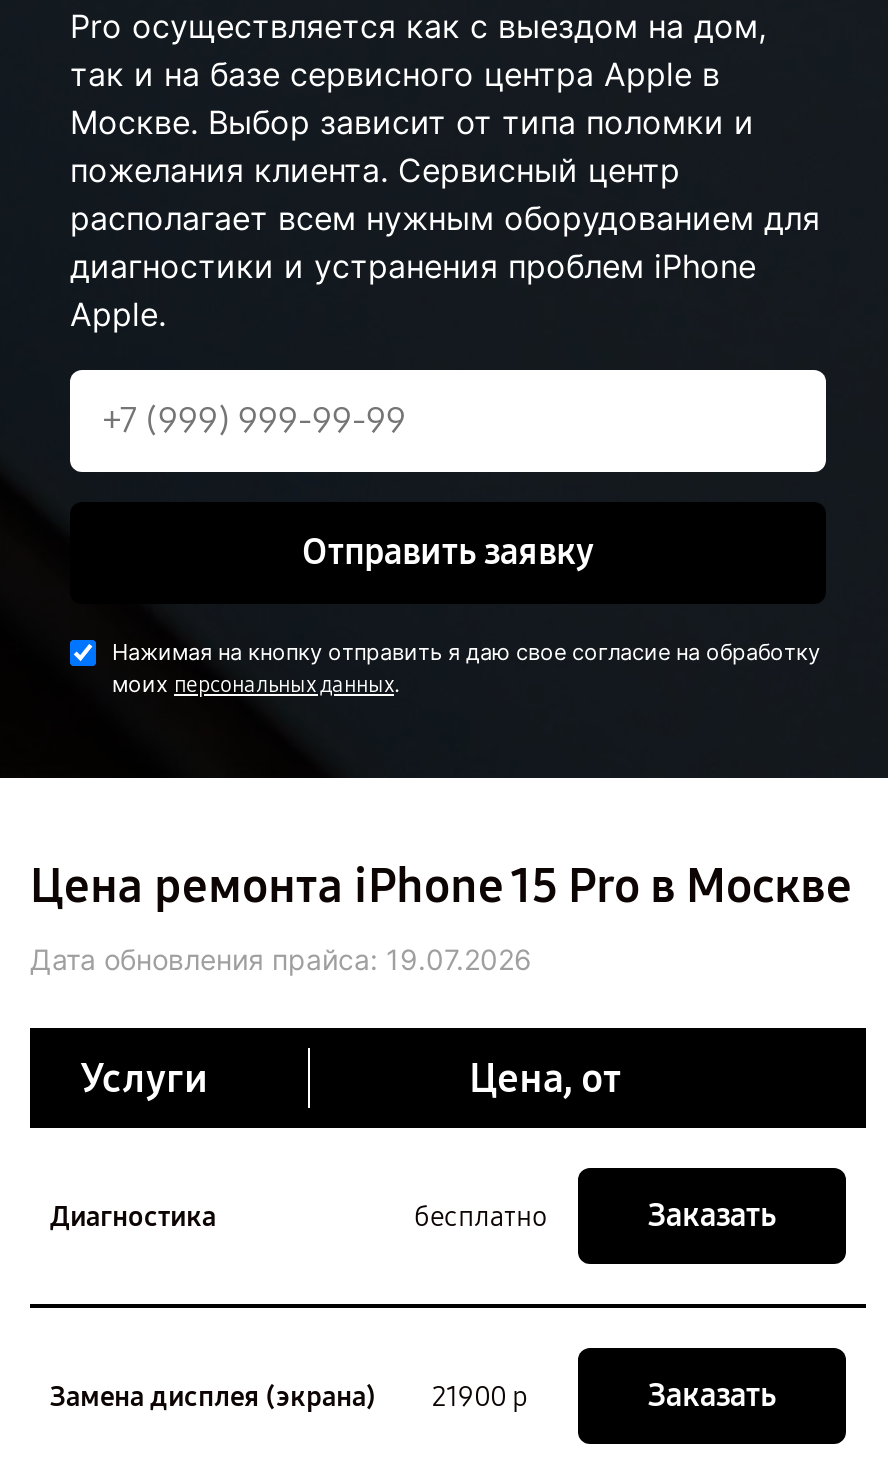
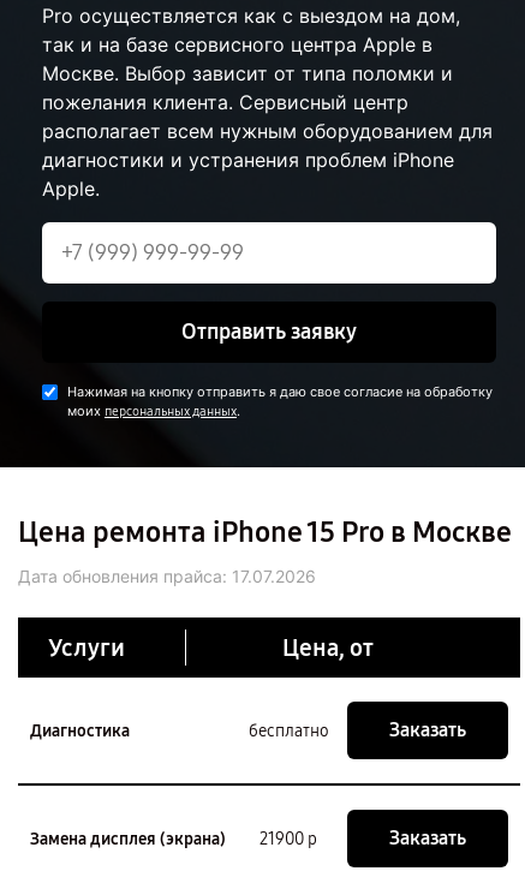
- Дата обновления прайса: 19.07.2026
+ Дата обновления прайса: 17.07.2026
